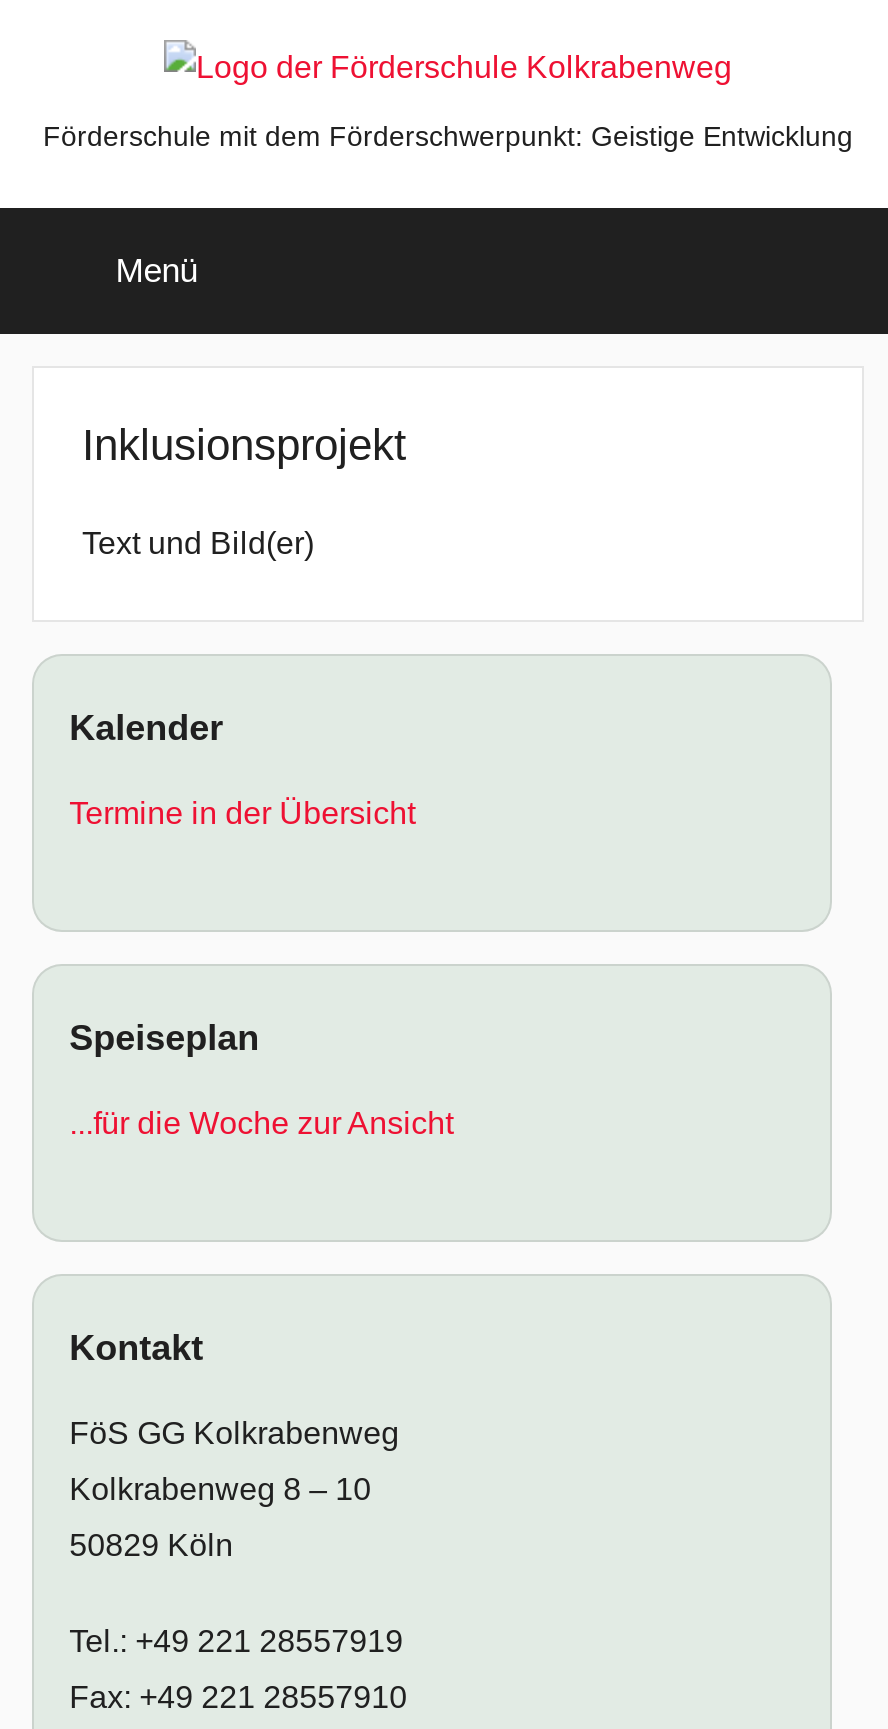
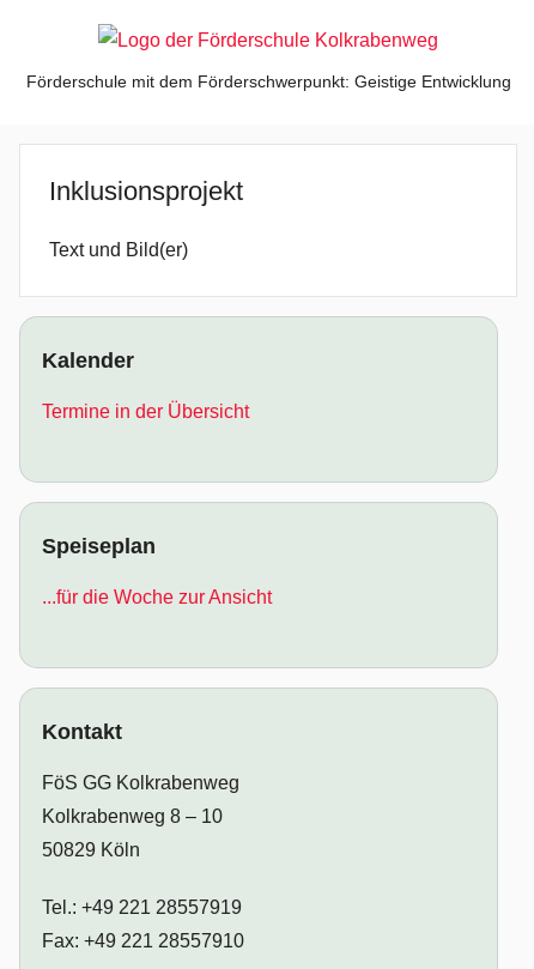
- Menü
